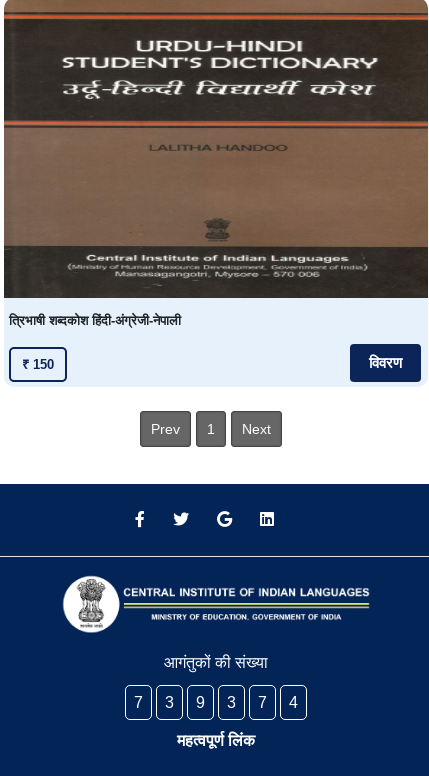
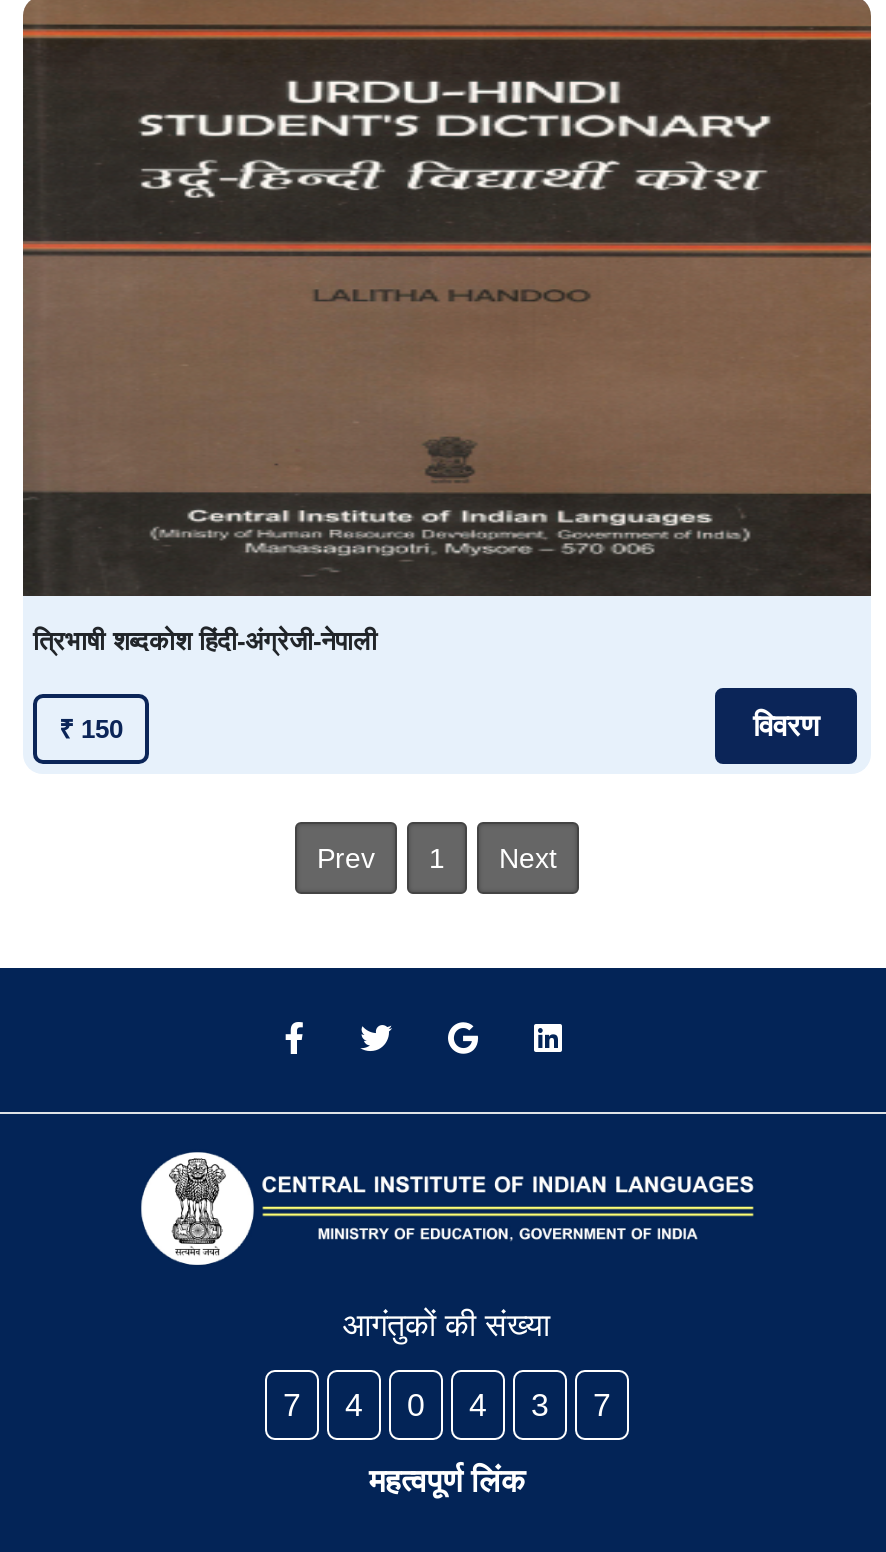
- 3
- 9
+ 4
+ 0
+ 4

- 4
